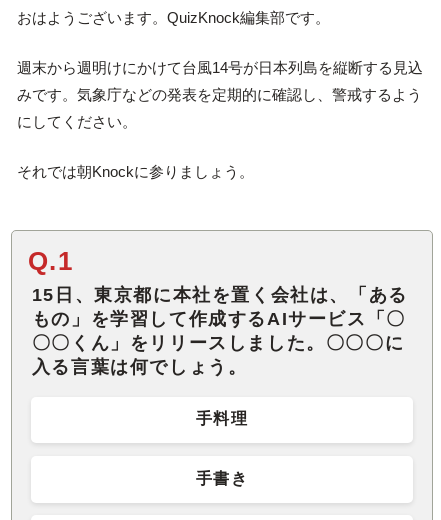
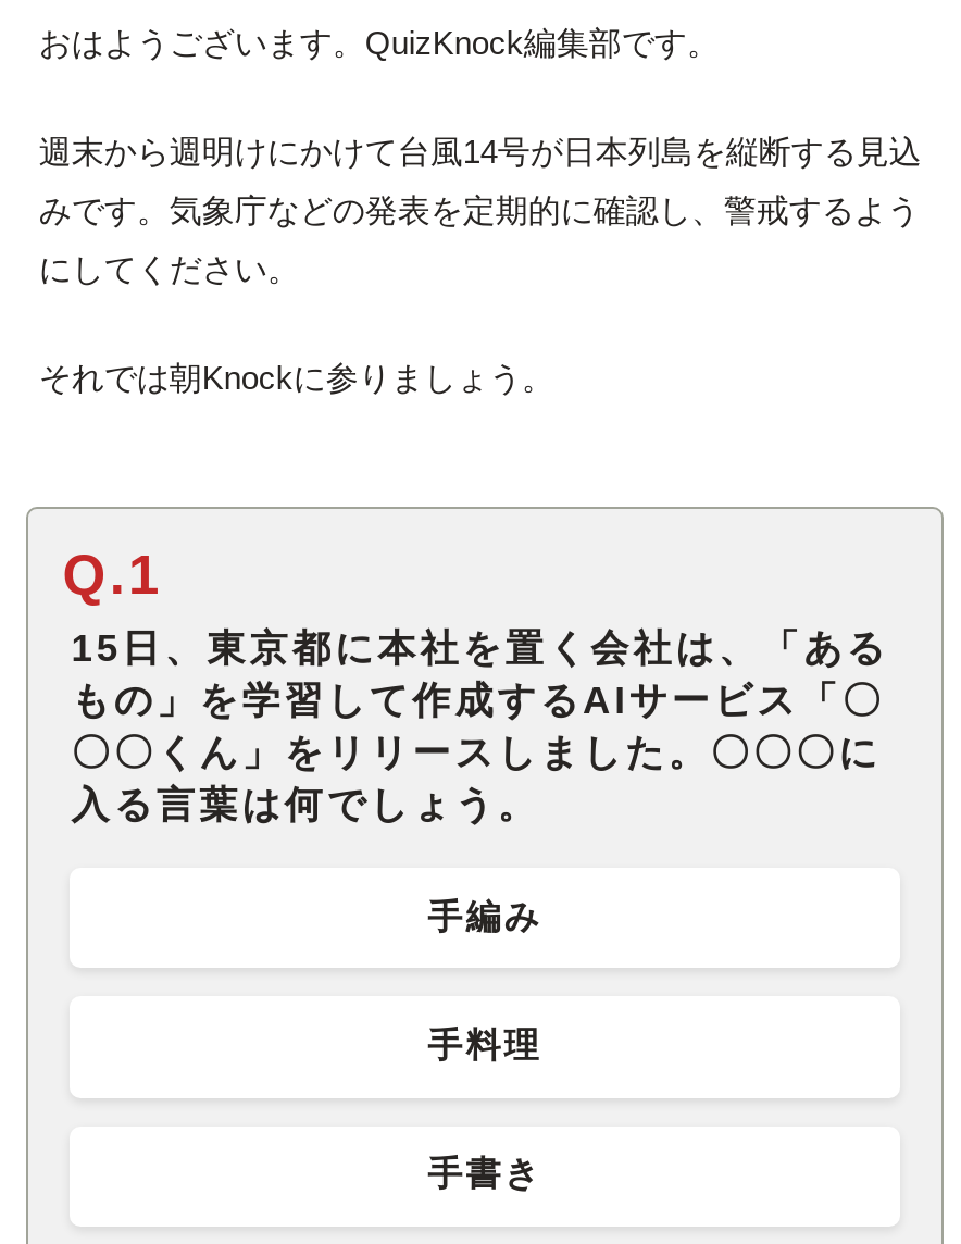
+ 手編み
